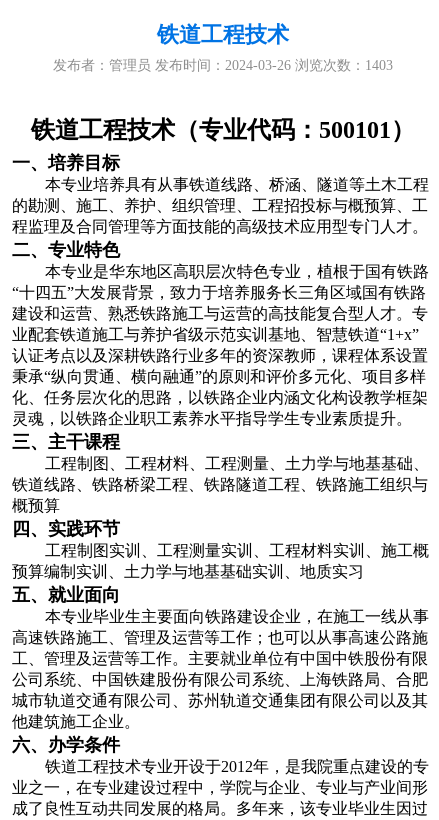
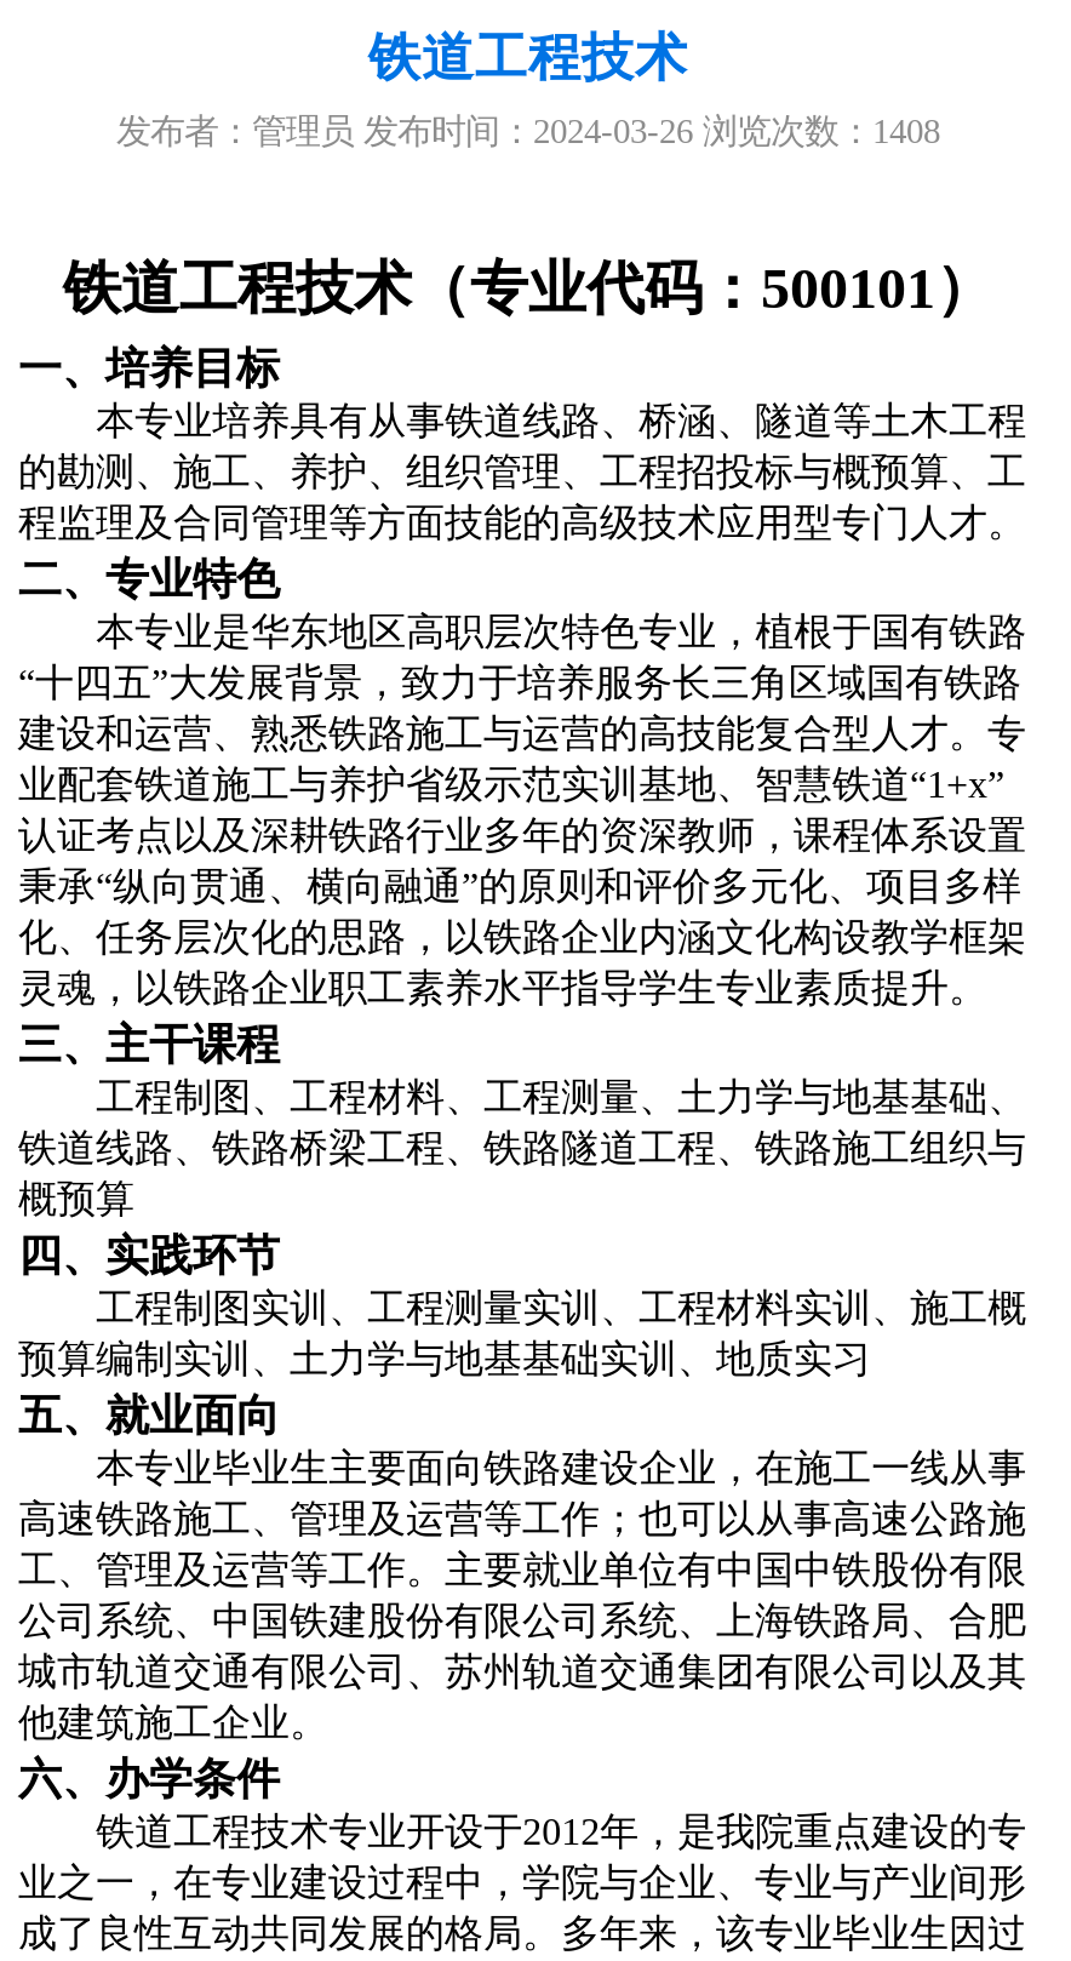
- 发布者：管理员 发布时间：2024-03-26 浏览次数：1403
+ 发布者：管理员 发布时间：2024-03-26 浏览次数：1408
